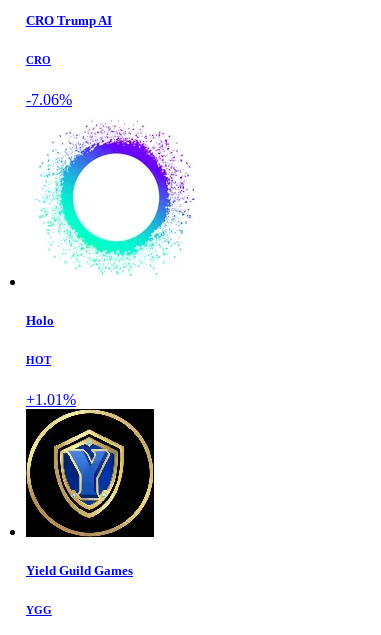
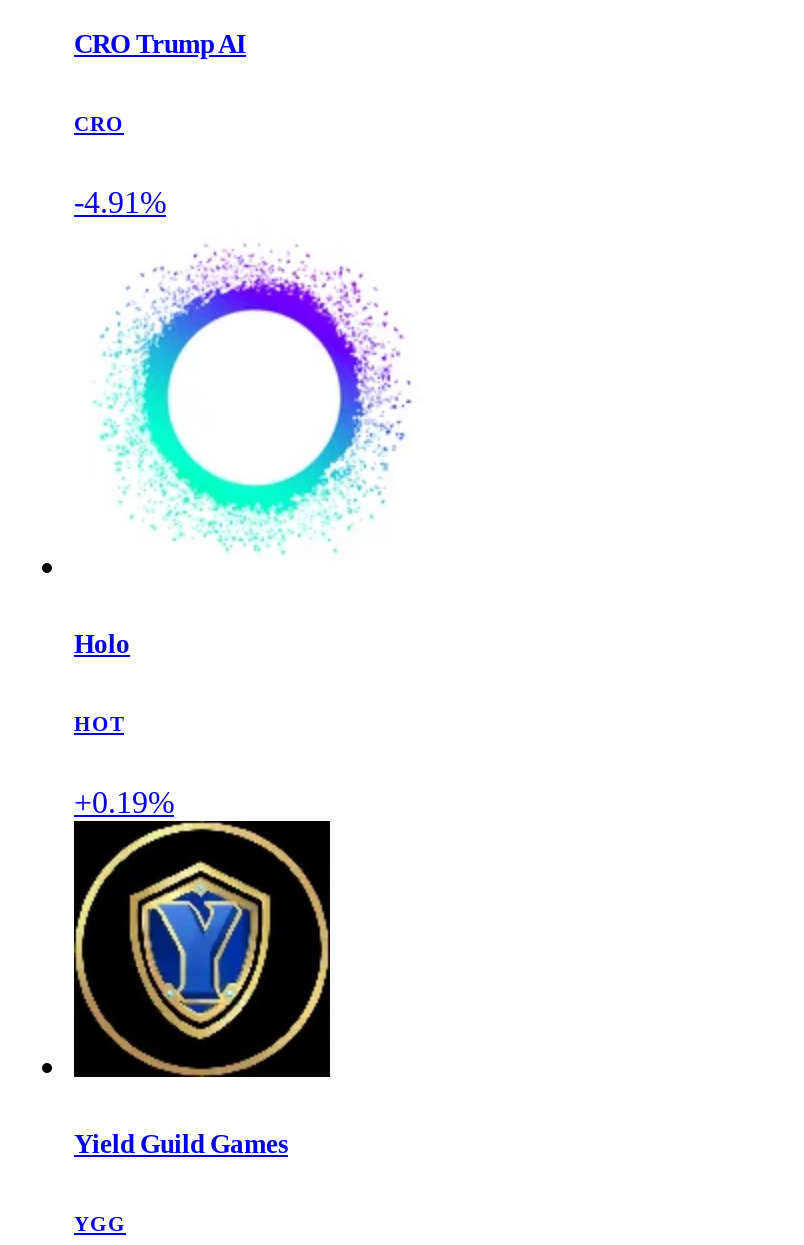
- -7.06%
+ -4.91%

- +1.01%
+ +0.19%
